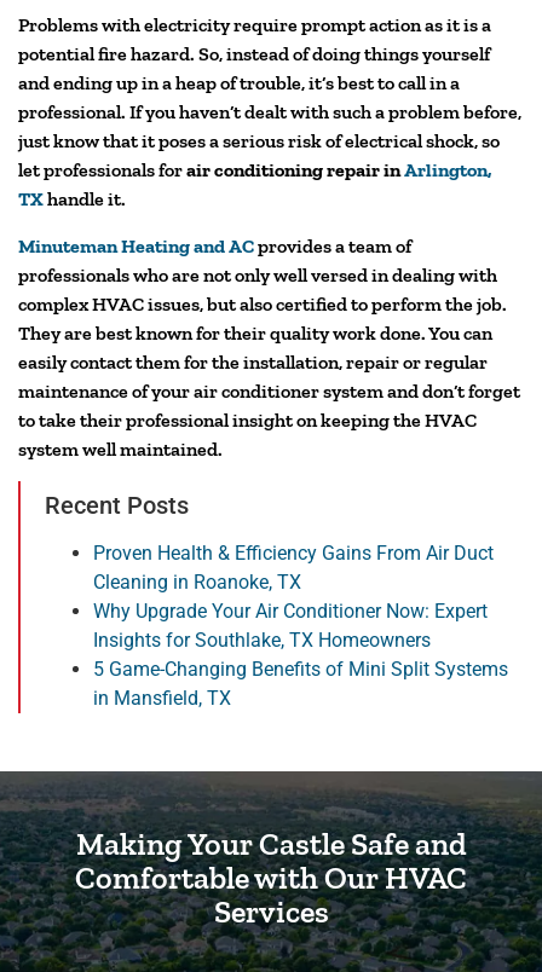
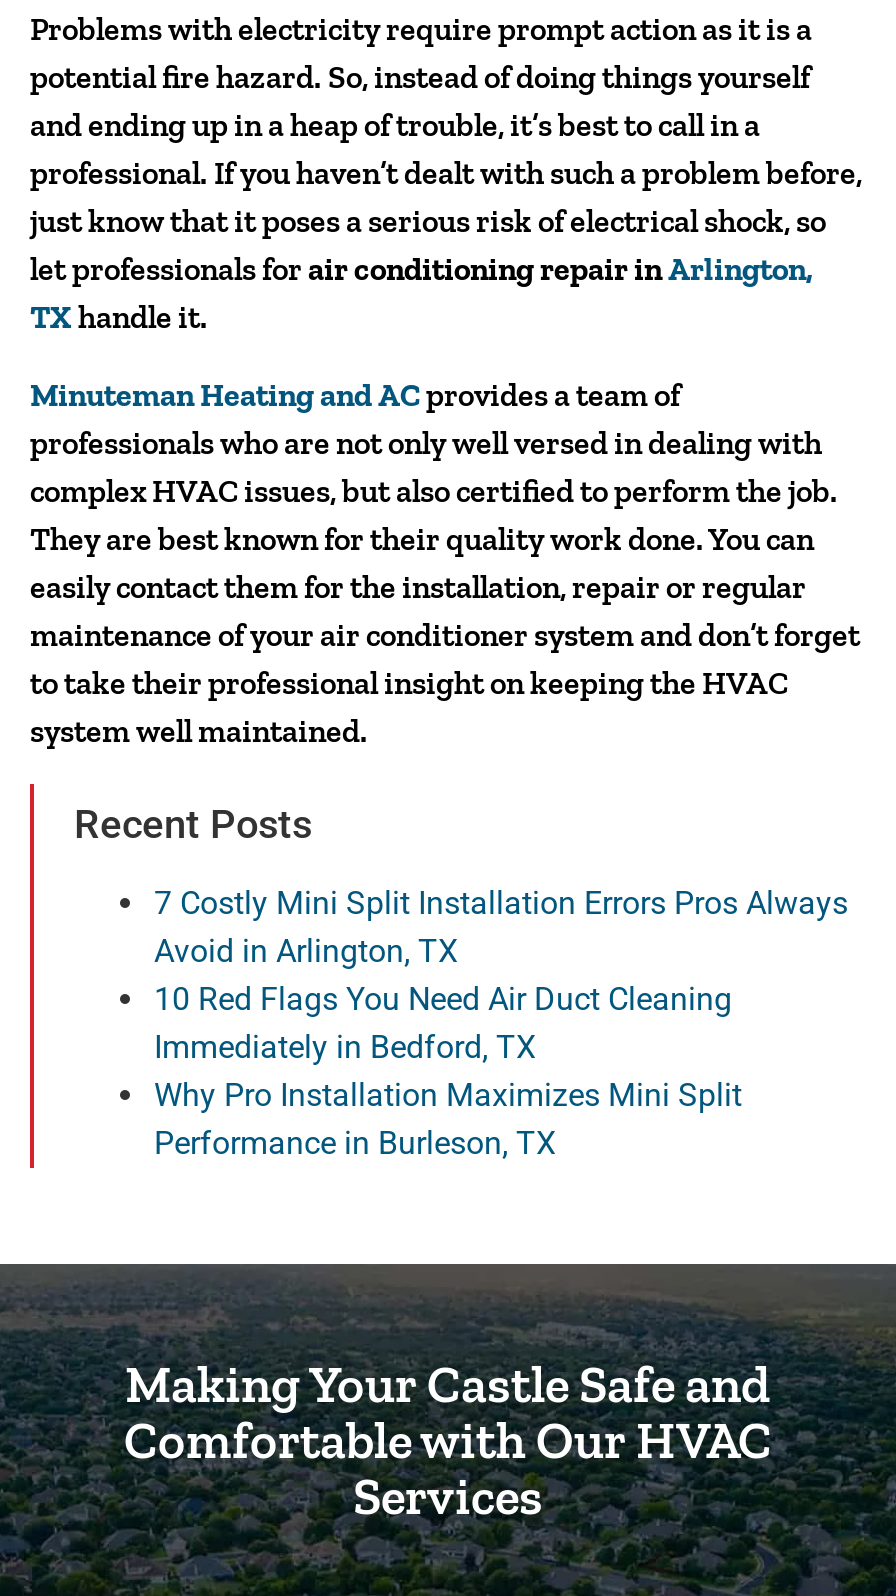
- Proven Health & Efficiency Gains From Air Duct
- Cleaning in Roanoke, TX
- Why Upgrade Your Air Conditioner Now: Expert
- Insights for Southlake, TX Homeowners
- 5 Game-Changing Benefits of Mini Split Systems
- in Mansfield, TX
+ 7 Costly Mini Split Installation Errors Pros Always
+ Avoid in Arlington, TX
+ 10 Red Flags You Need Air Duct Cleaning
+ Immediately in Bedford, TX
+ Why Pro Installation Maximizes Mini Split
+ Performance in Burleson, TX
